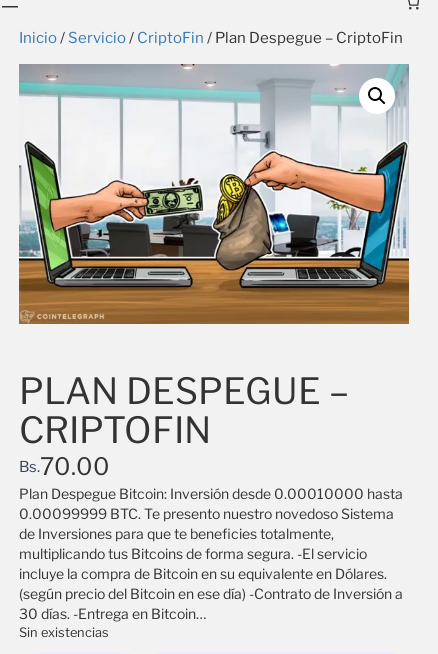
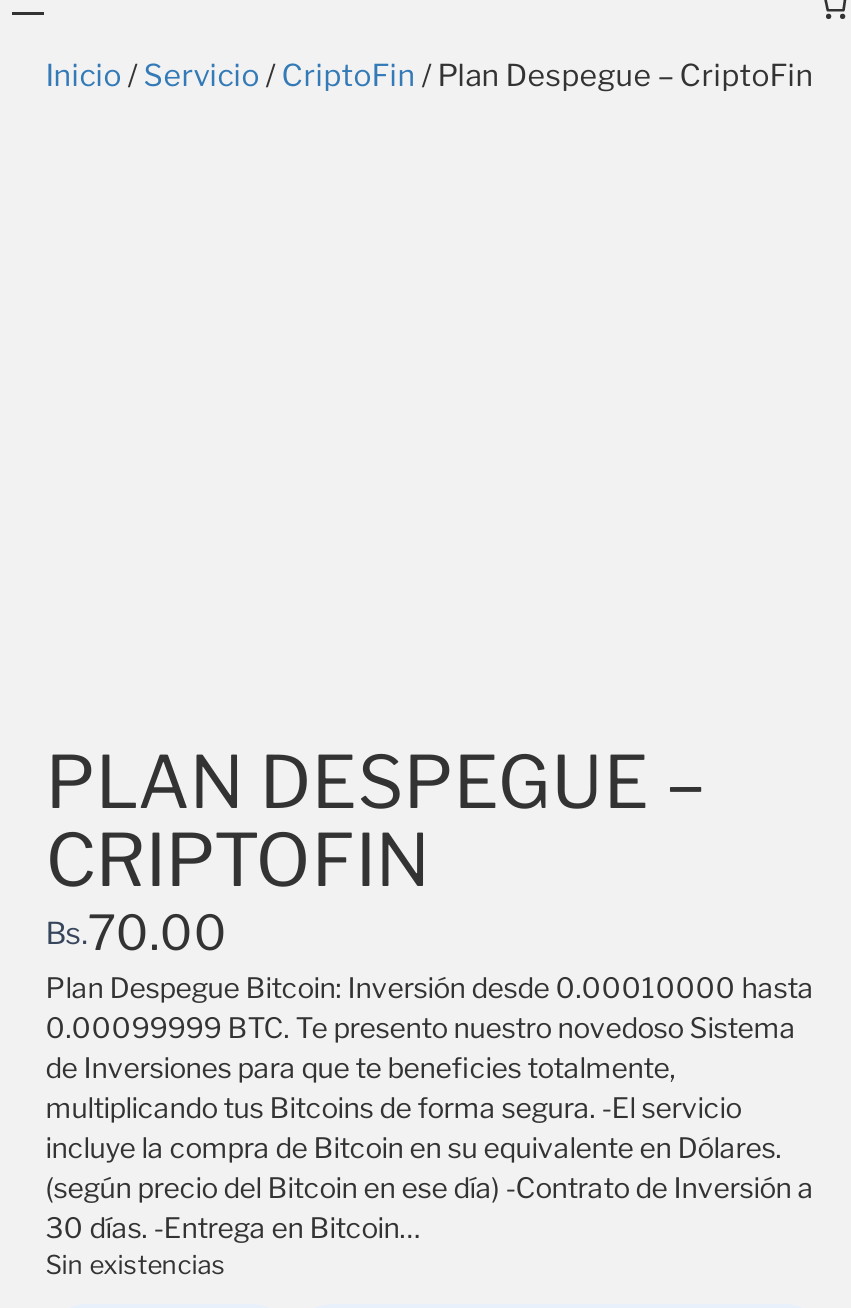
- [image]
